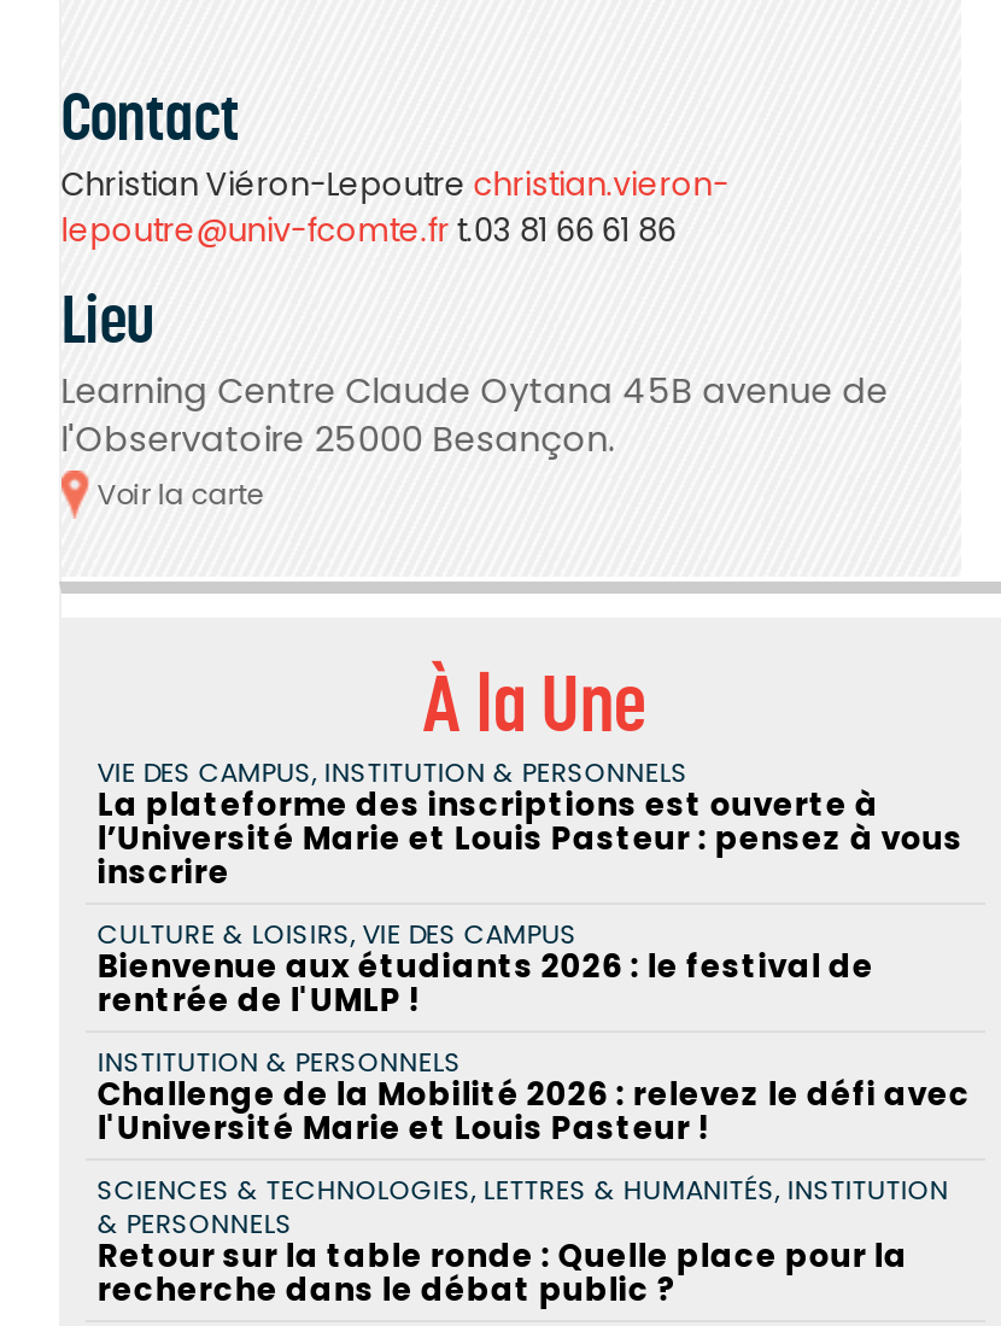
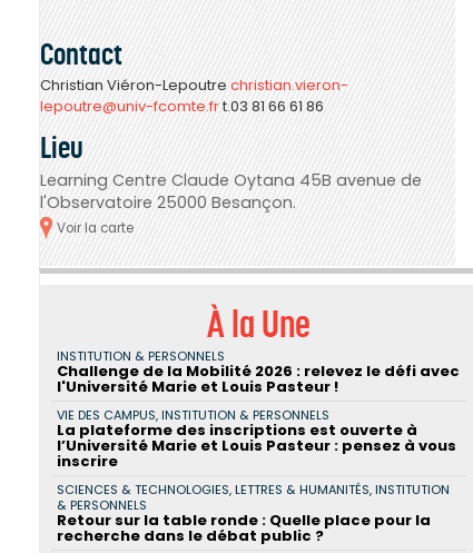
moved down: VIE DES CAMPUS, INSTITUTION & PERSONNELS | La plateforme des inscriptions est ouverte à | l’Université Marie et Louis Pasteur : pensez à vous | inscrire

- CULTURE & LOISIRS, VIE DES CAMPUS
- Bienvenue aux étudiants 2026 : le festival de
- rentrée de l'UMLP !

moved up: INSTITUTION & PERSONNELS | Challenge de la Mobilité 2026 : relevez le défi avec | l'Université Marie et Louis Pasteur !
